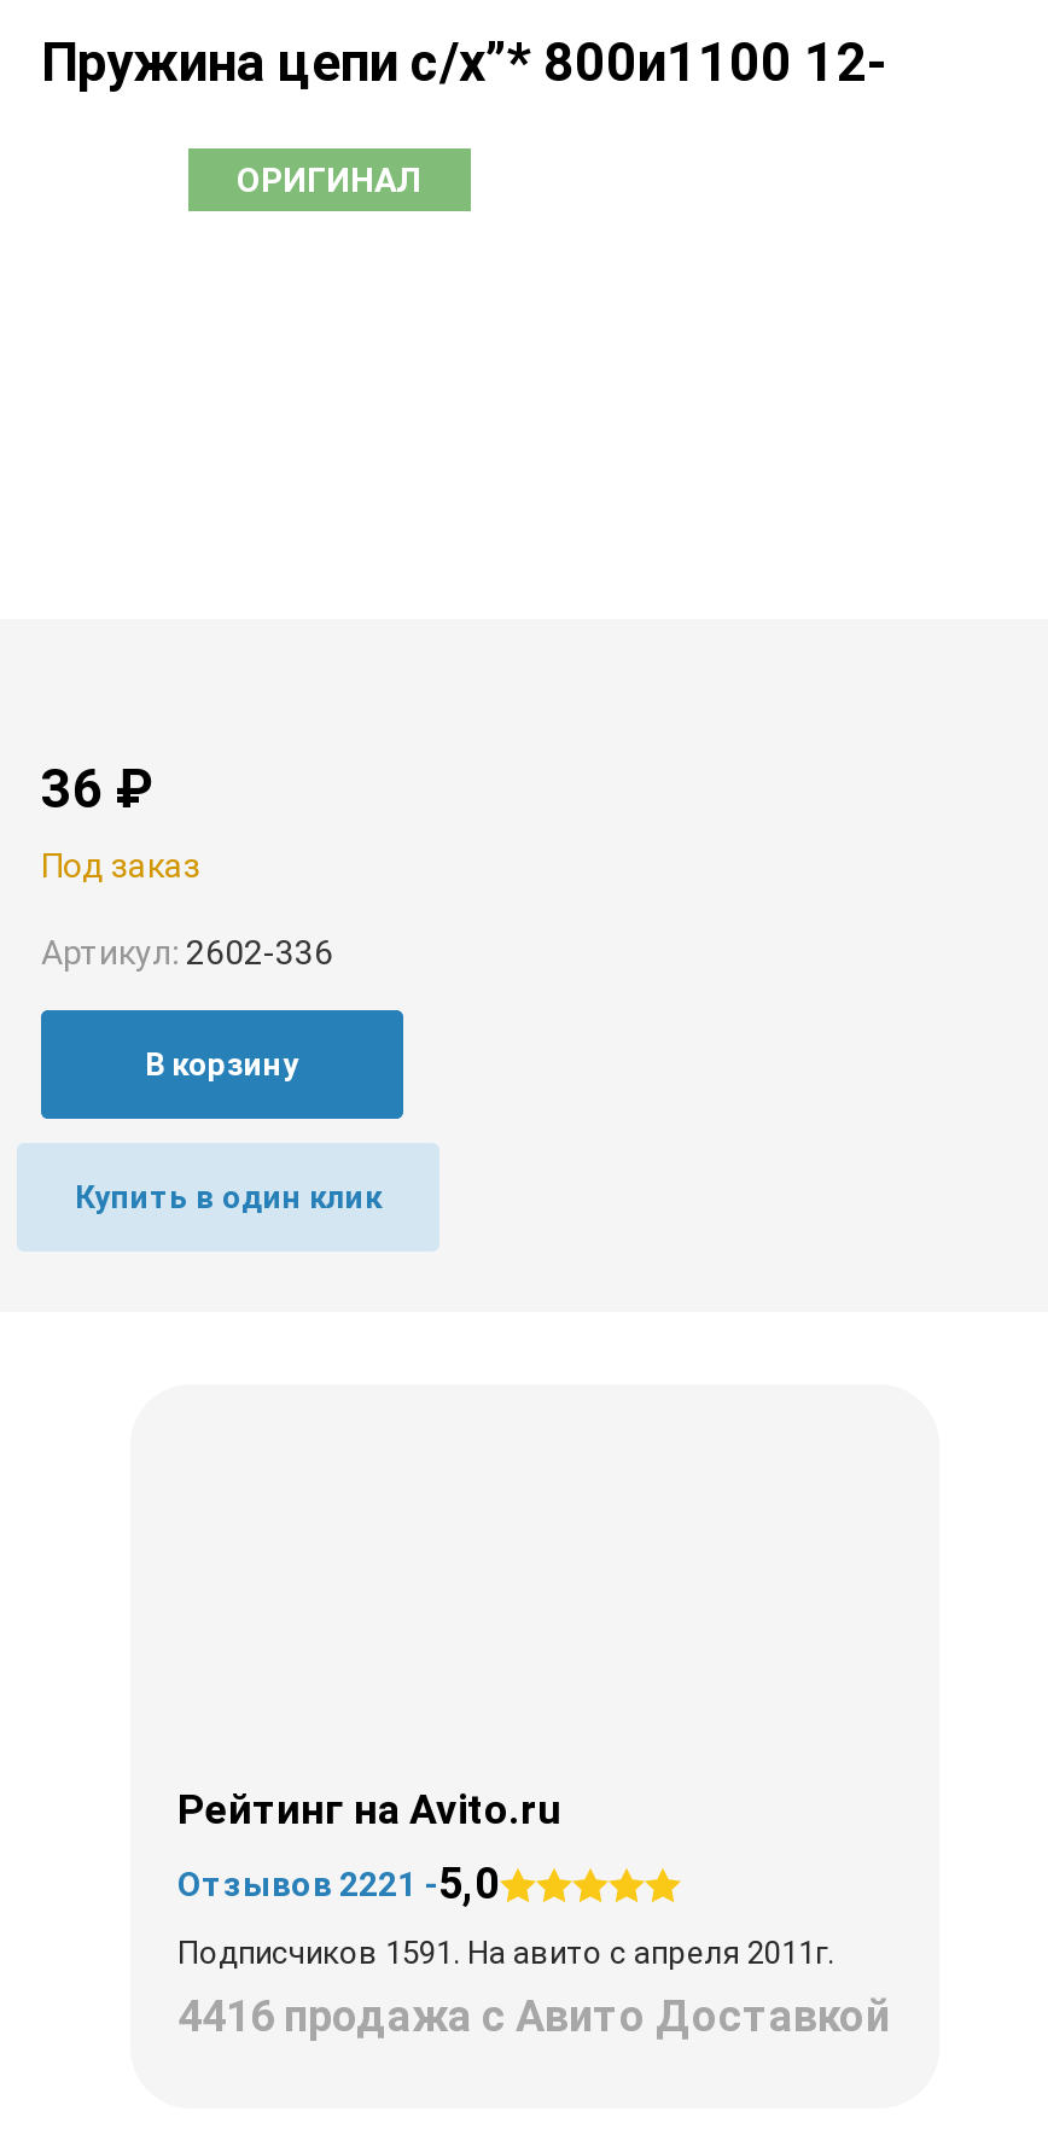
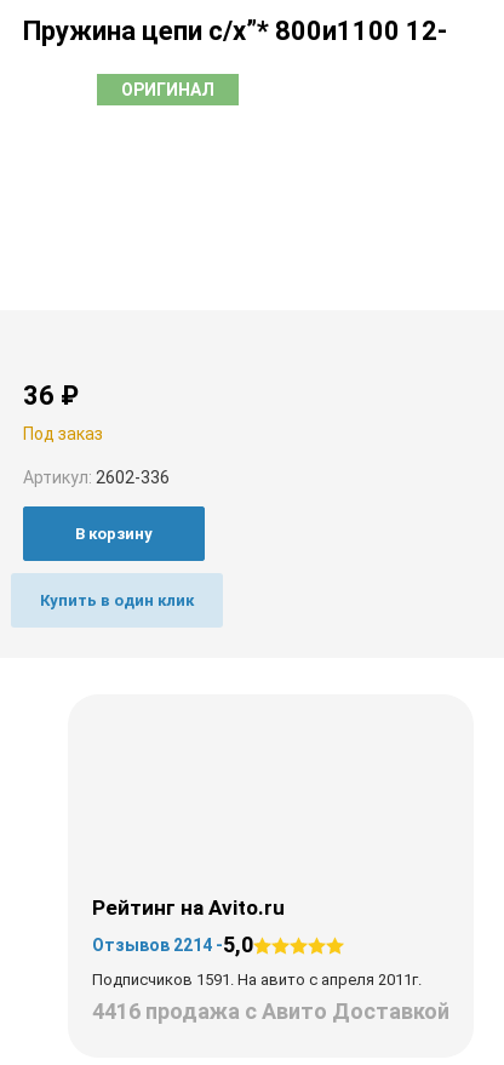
- Отзывов 2221 -5,0
+ Отзывов 2214 -5,0
